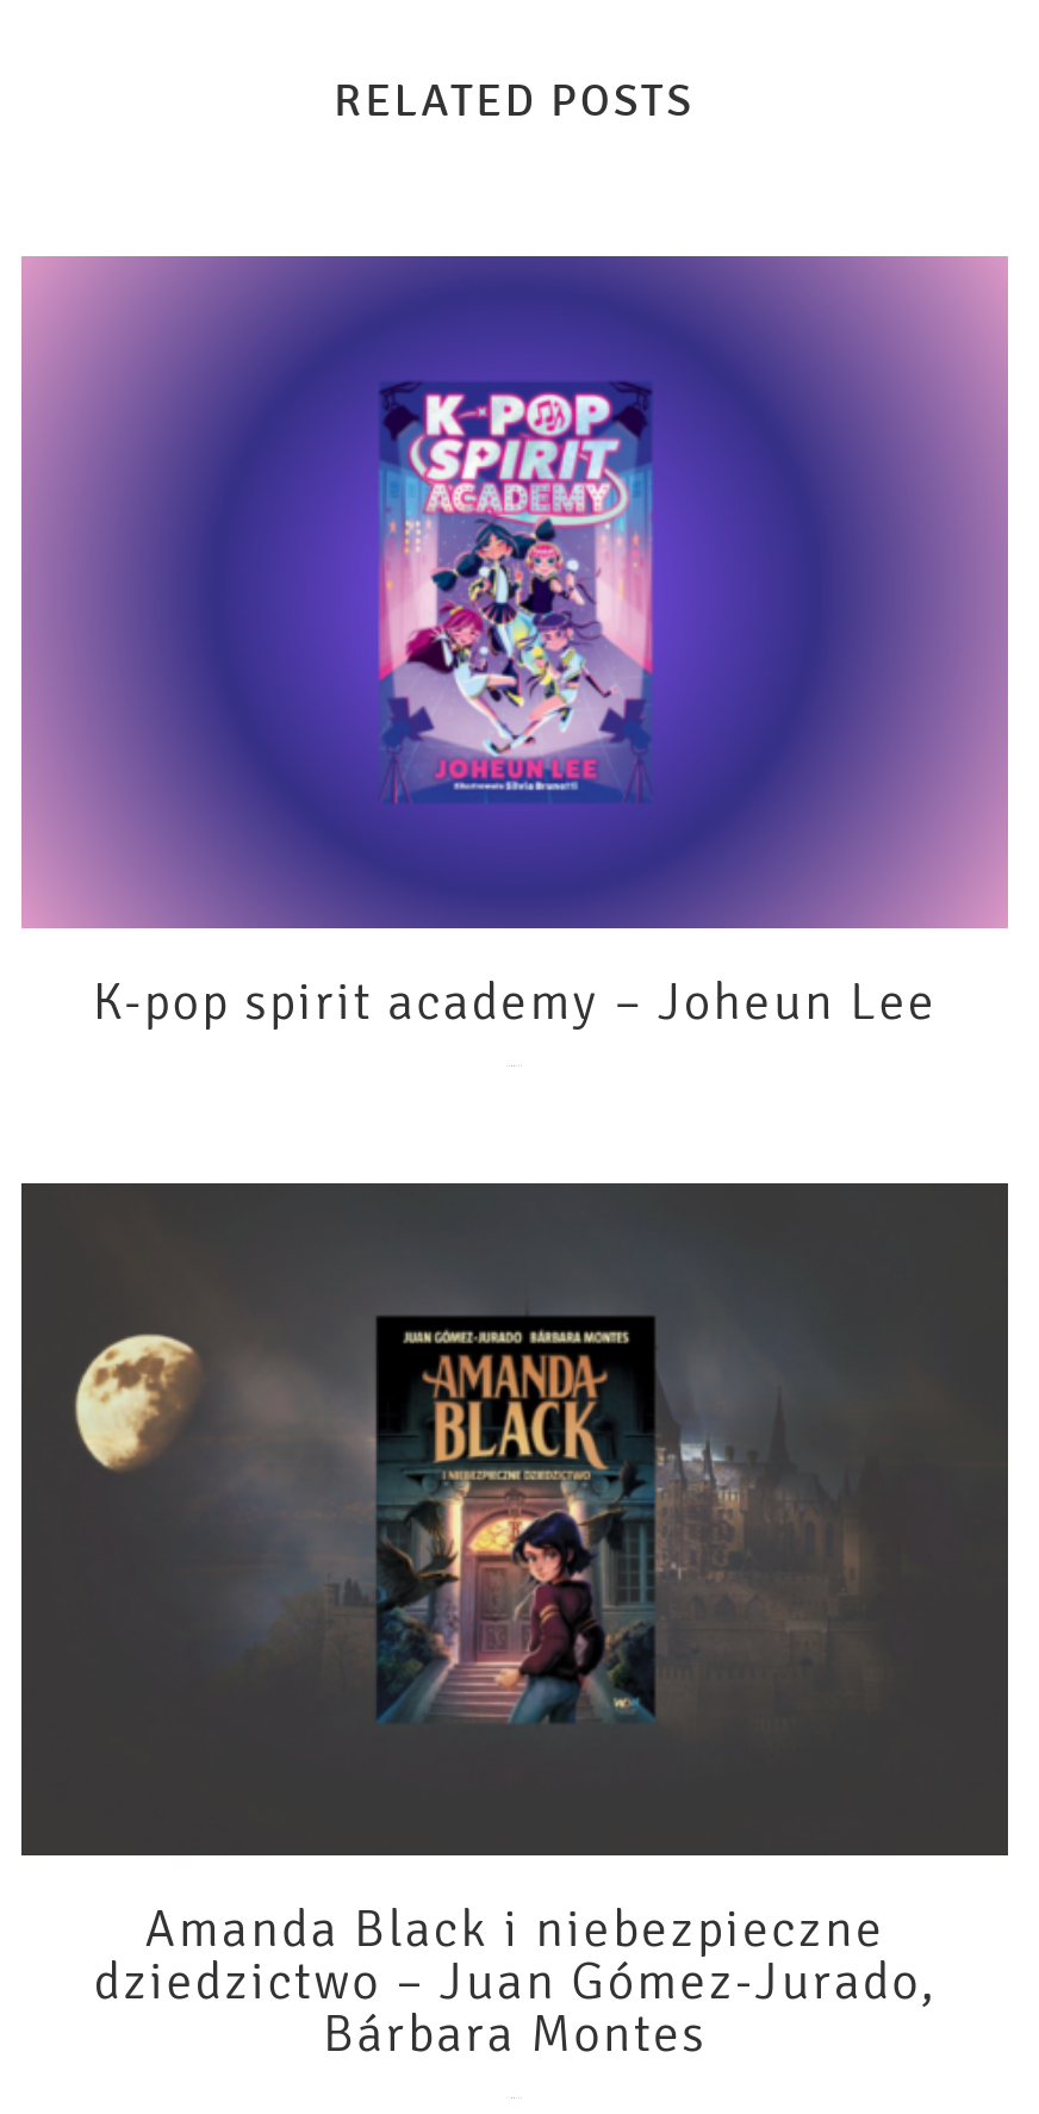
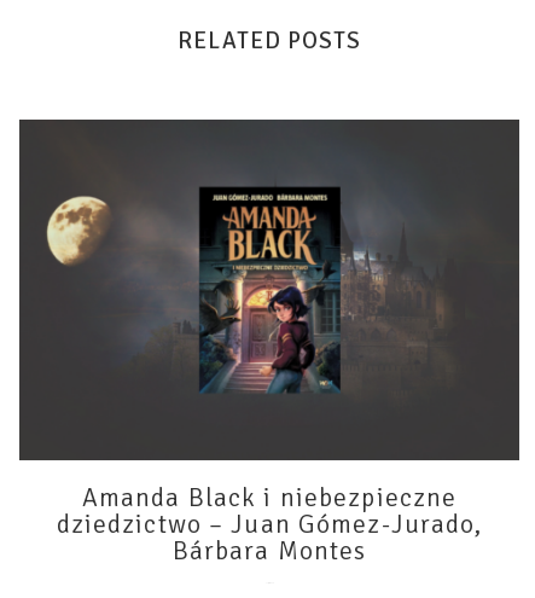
- [image]
- K-pop spirit academy – Joheun Lee
